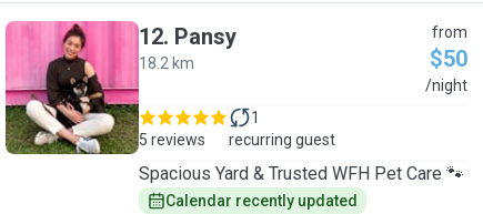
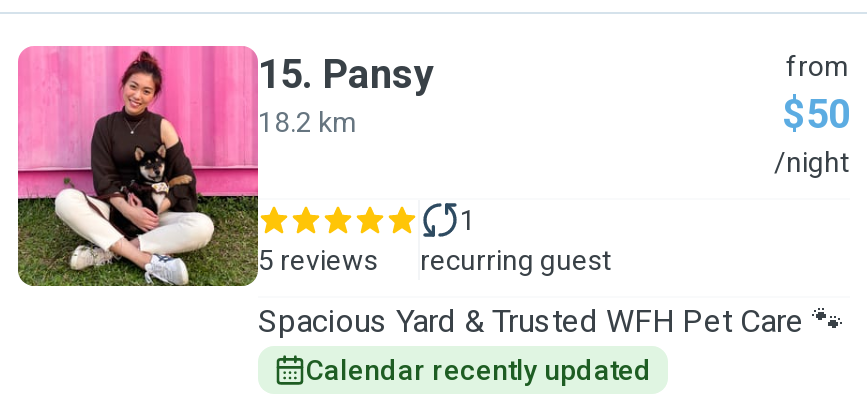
- 12. Pansy
+ 15. Pansy
